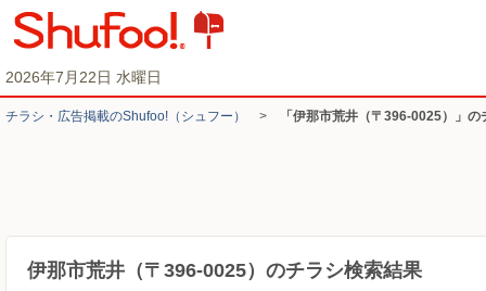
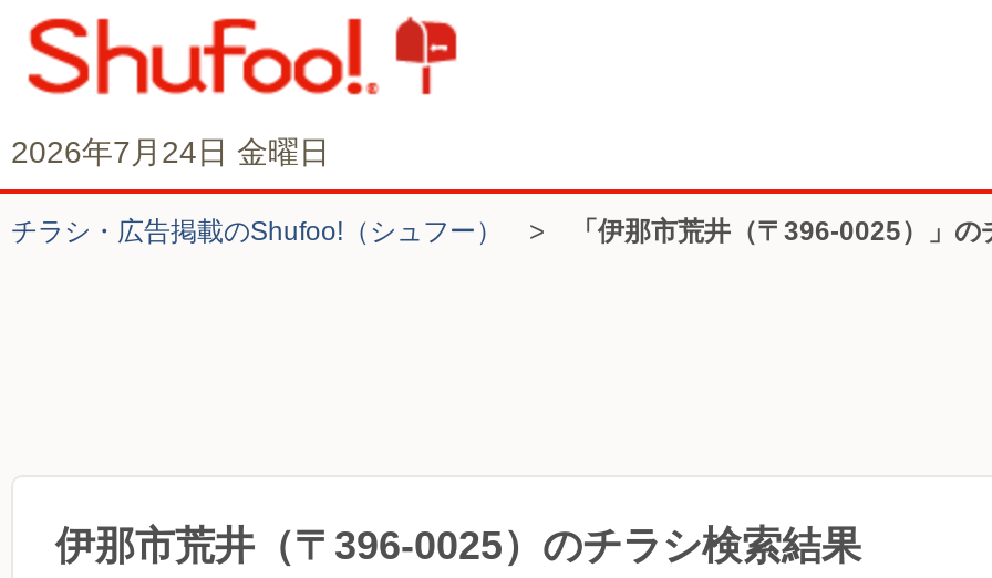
- 2026年7月22日 水曜日
+ 2026年7月24日 金曜日
